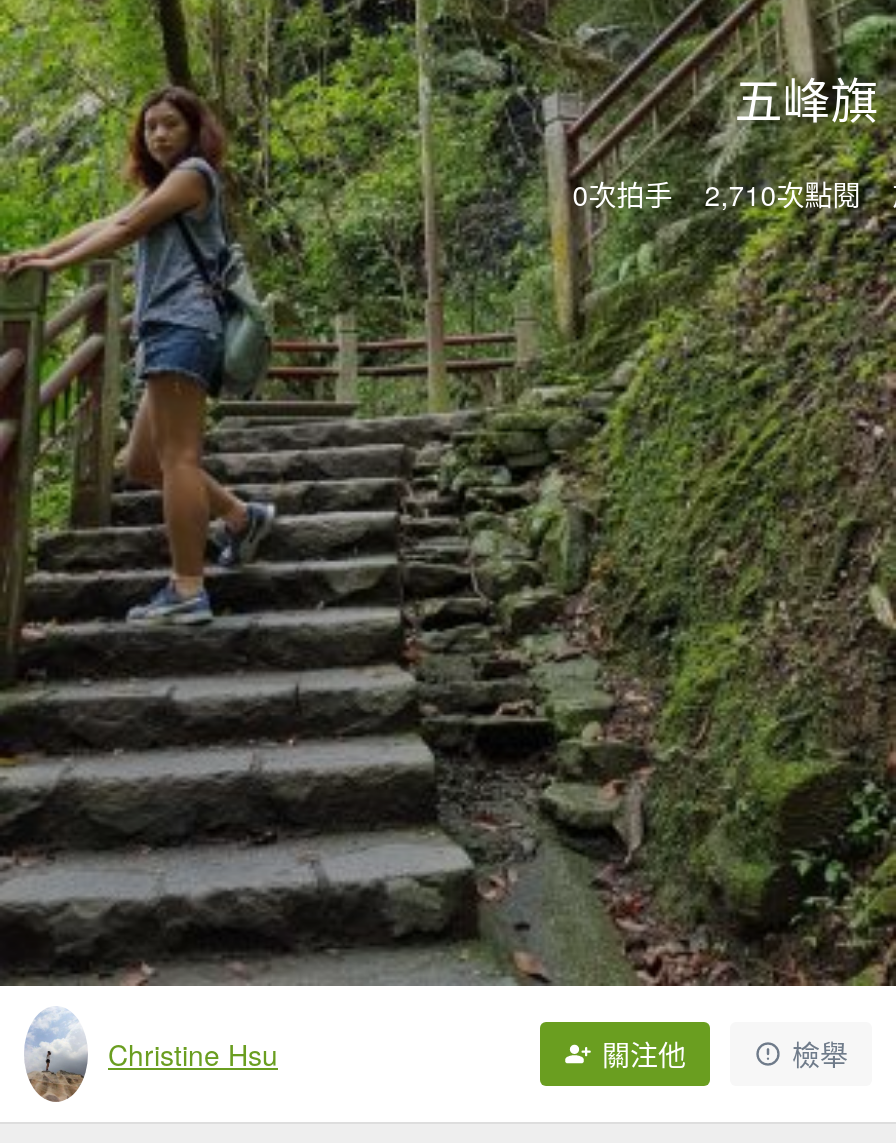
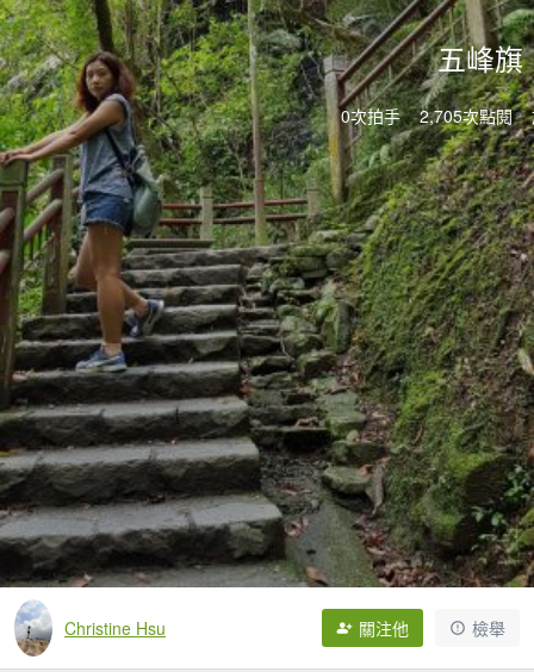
- 2,710次點閱
+ 2,705次點閱
